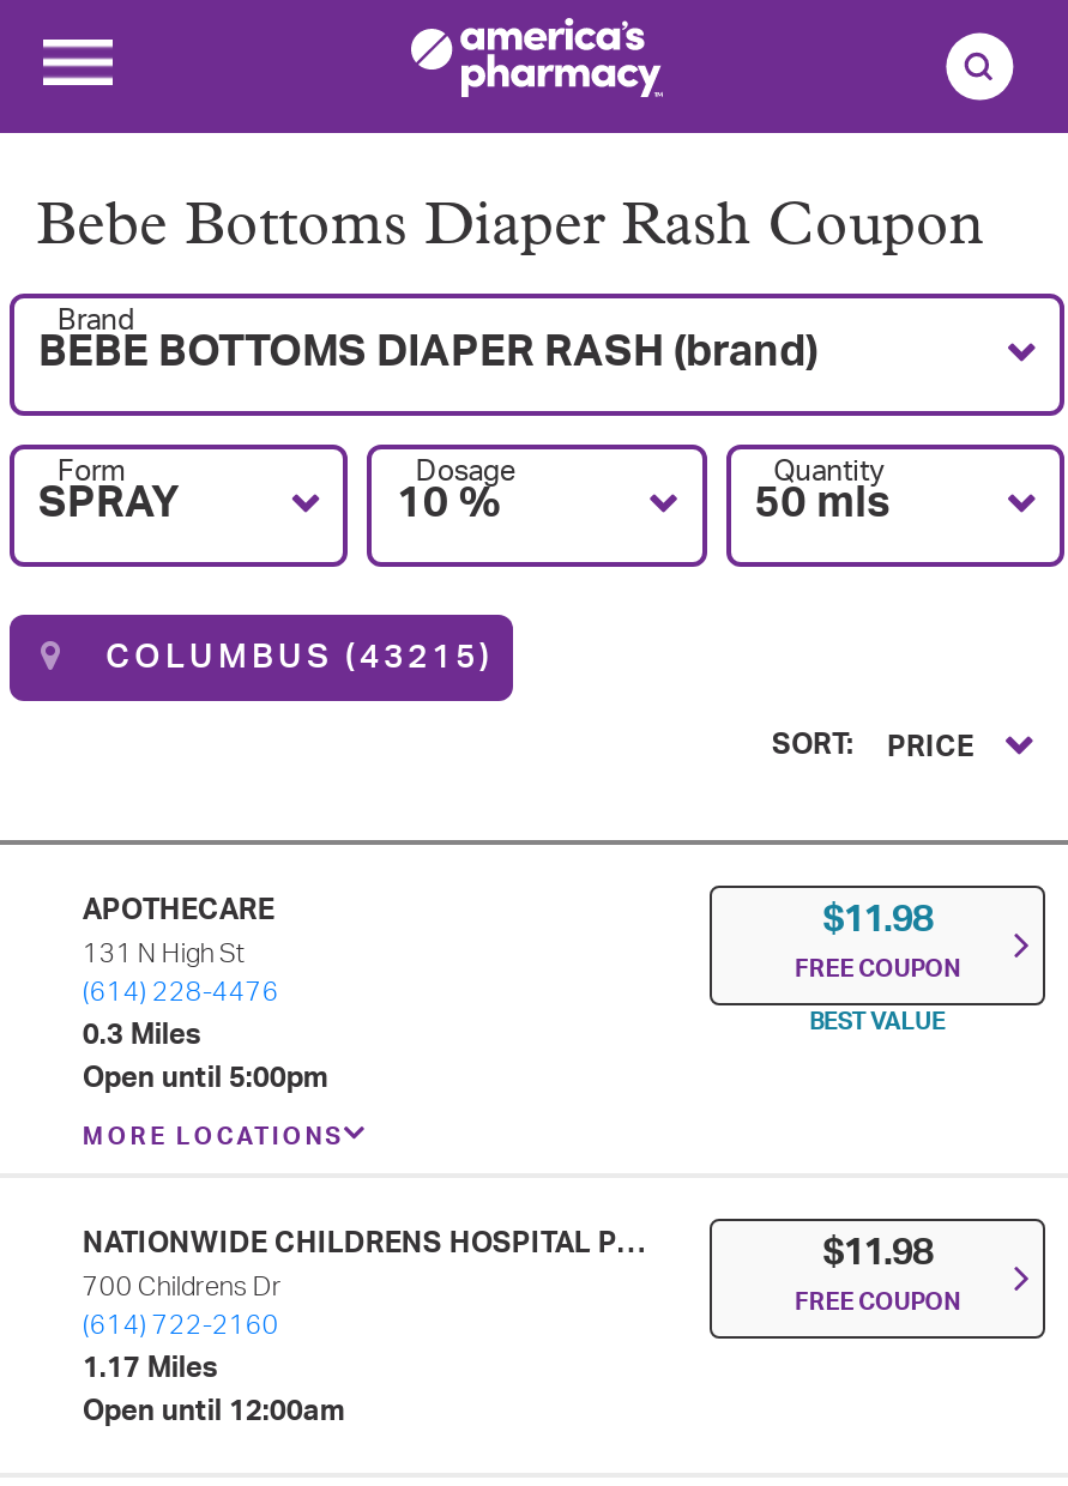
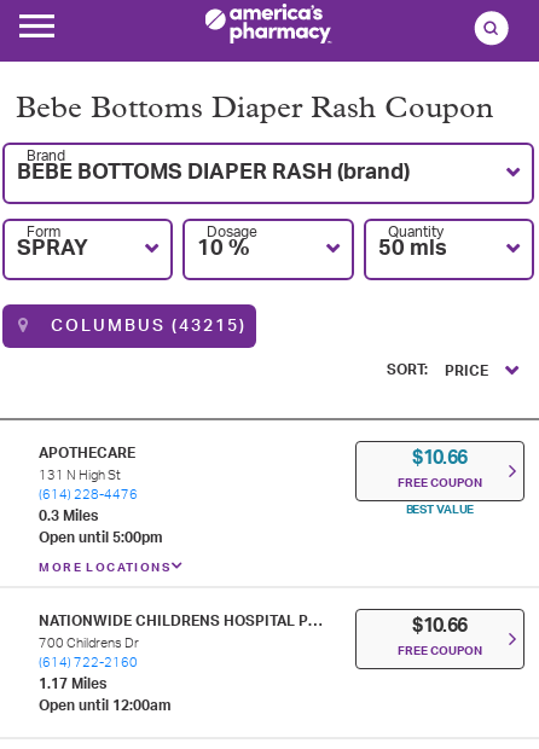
- $11.98
+ $10.66

- $11.98
+ $10.66
